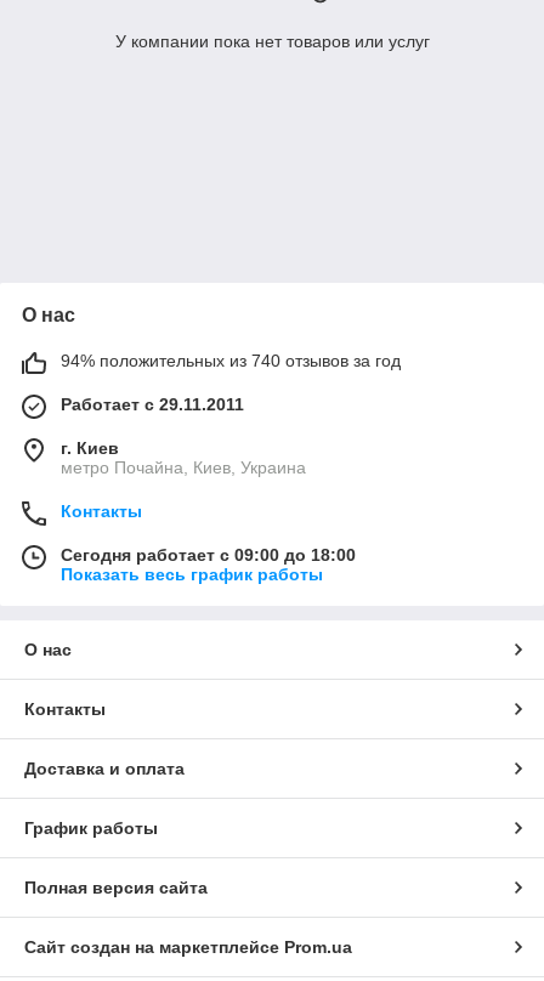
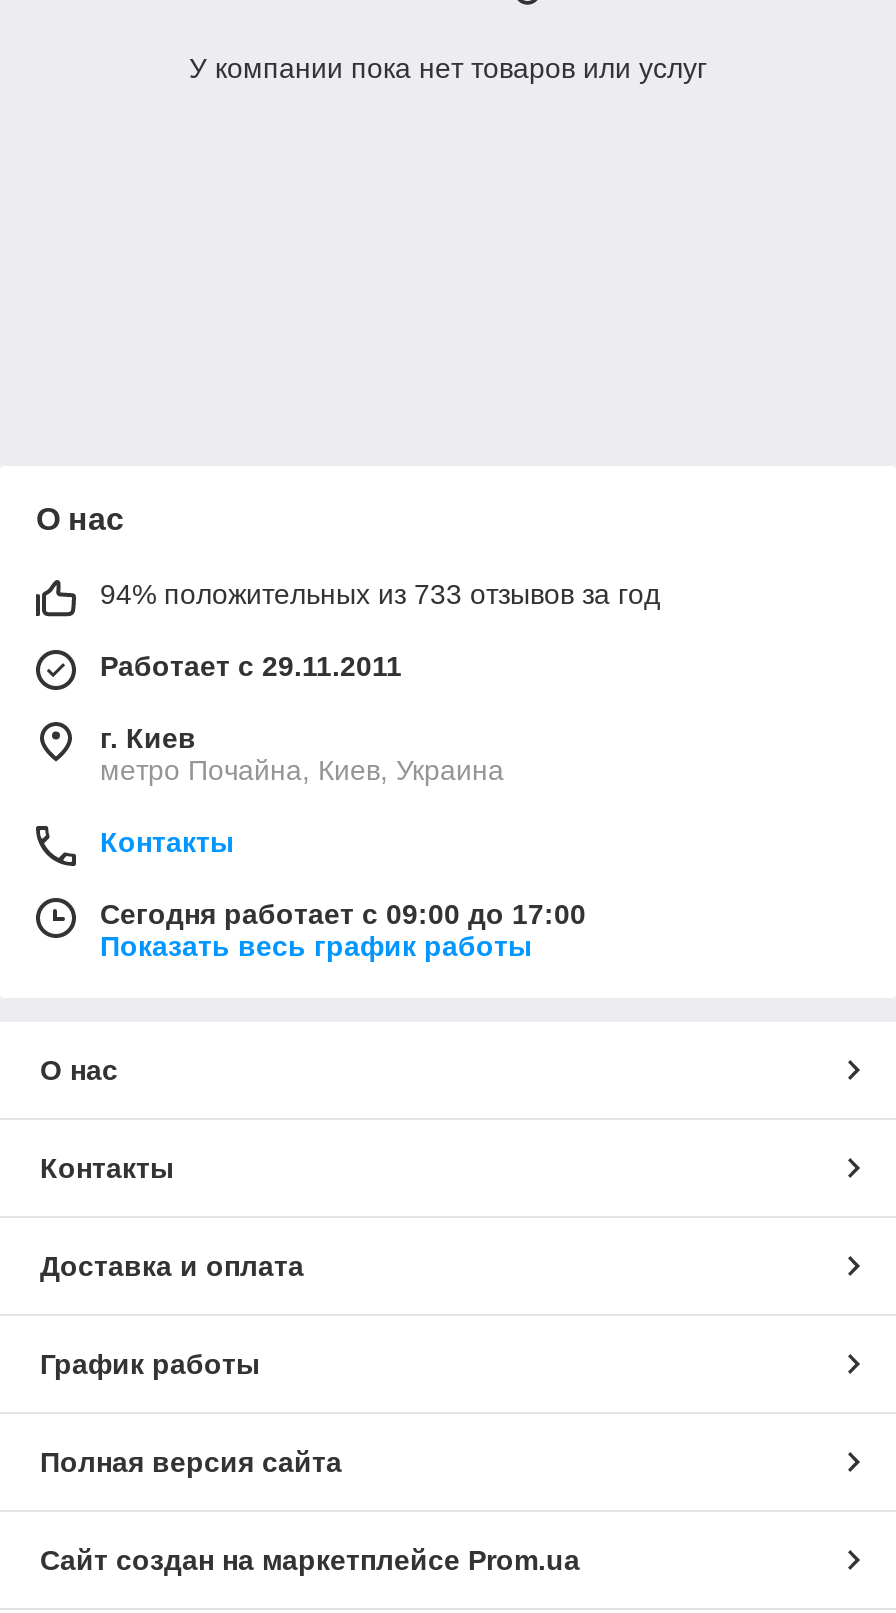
- 94% положительных из 740 отзывов за год
+ 94% положительных из 733 отзывов за год

- Сегодня работает с 09:00 до 18:00
+ Сегодня работает с 09:00 до 17:00
